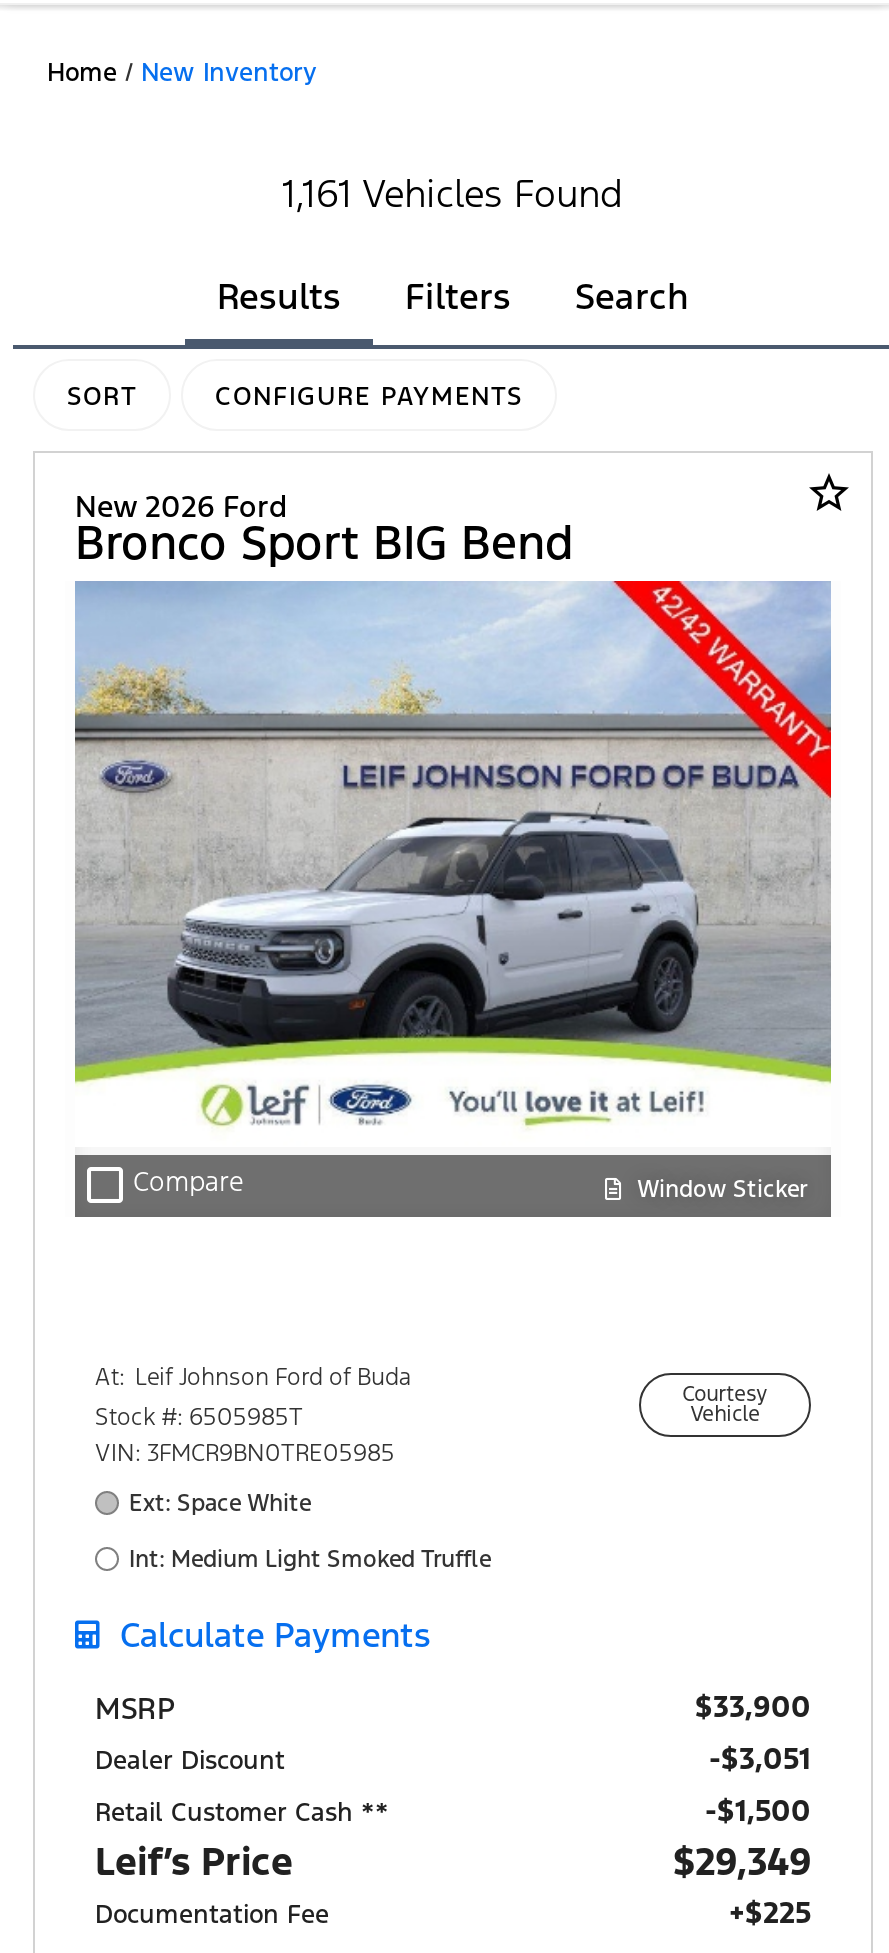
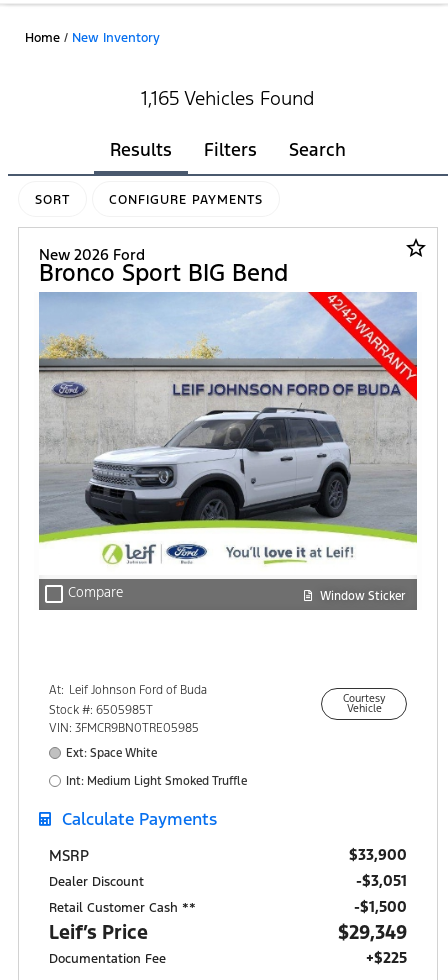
- 1,161 Vehicles Found
+ 1,165 Vehicles Found
